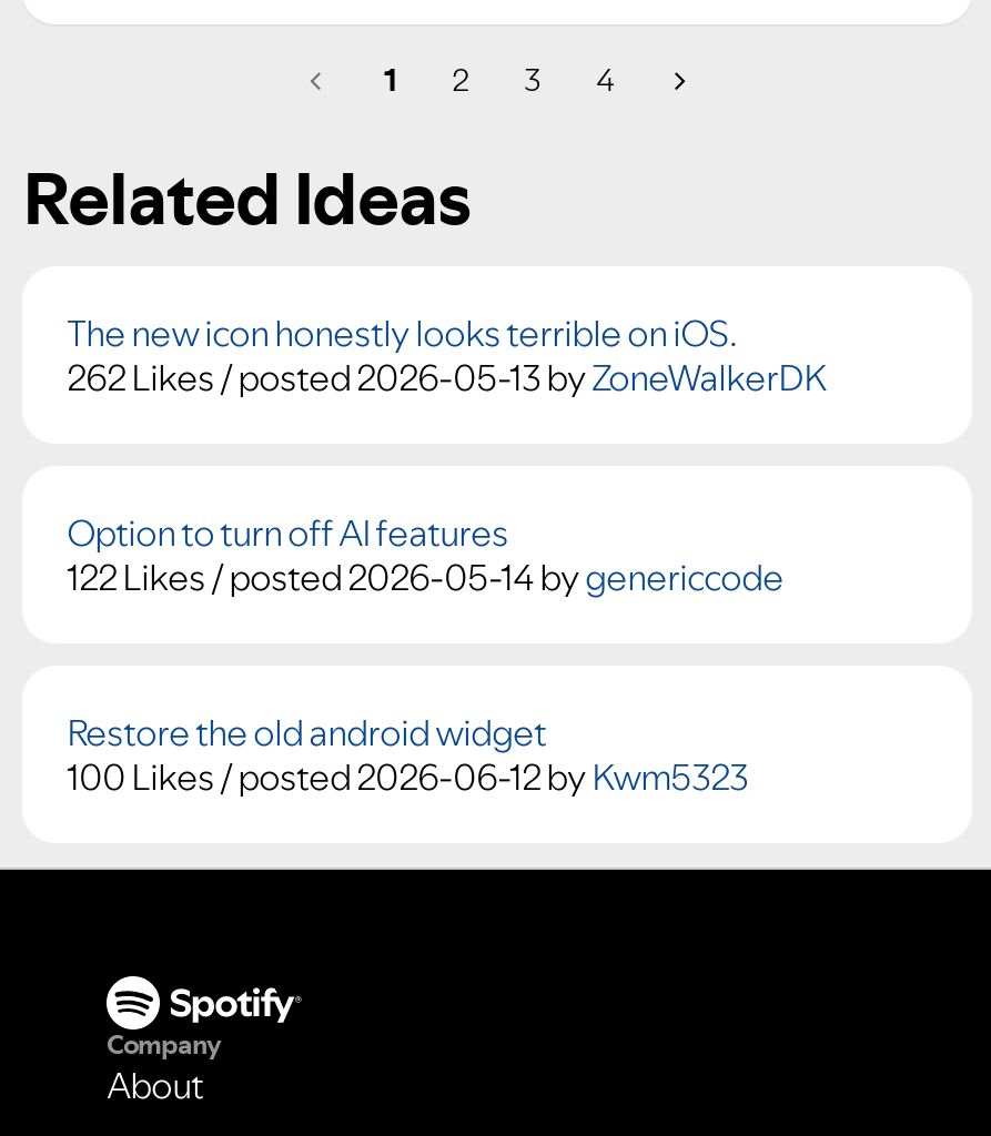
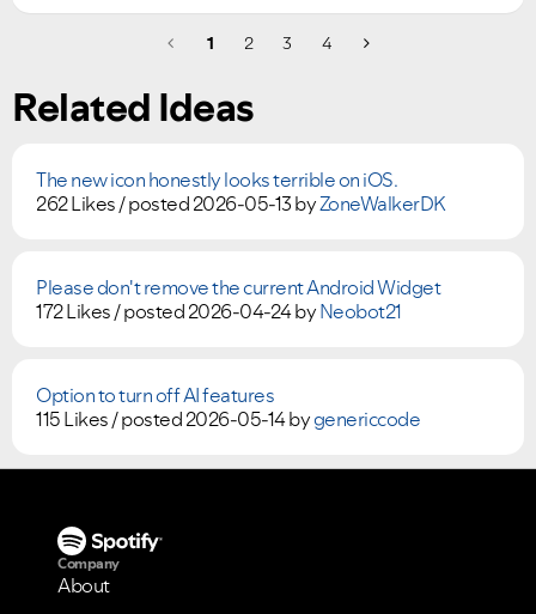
+ Please don't remove the current Android Widget
+ 172 Likes /posted 2026-04-24 by Neobot21

moved down: Option to turn off AI features

- 122 Likes /posted 2026-05-14 by genericcode
- Restore the old android widget
- 100 Likes /posted 2026-06-12 by Kwm5323
+ 115 Likes /posted 2026-05-14 by genericcode
